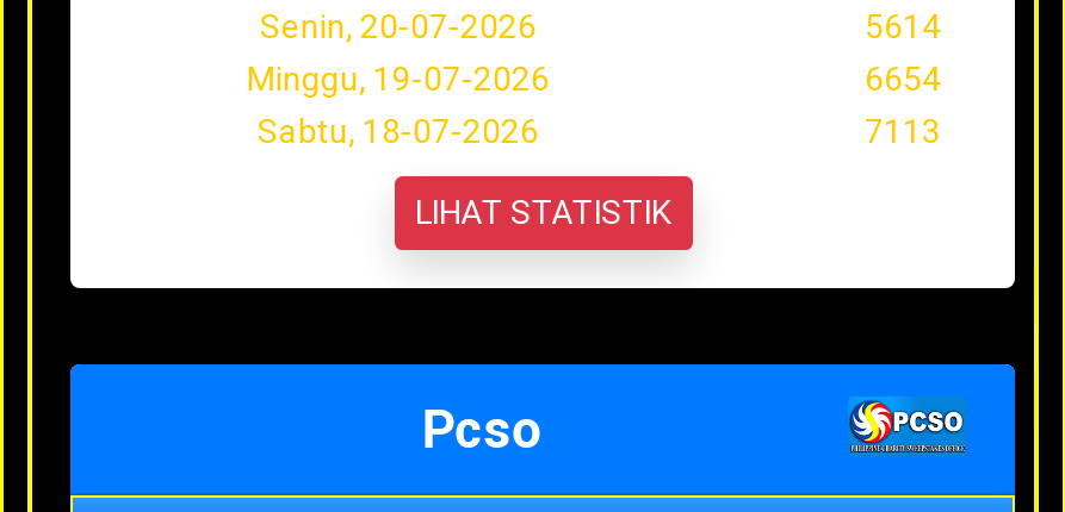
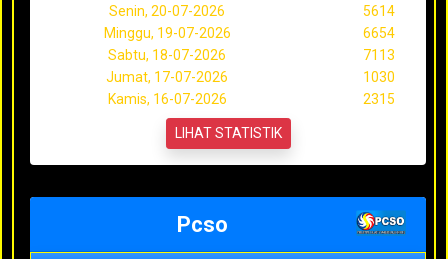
+ Jumat, 17-07-2026
+ 1030
+ Kamis, 16-07-2026
+ 2315
